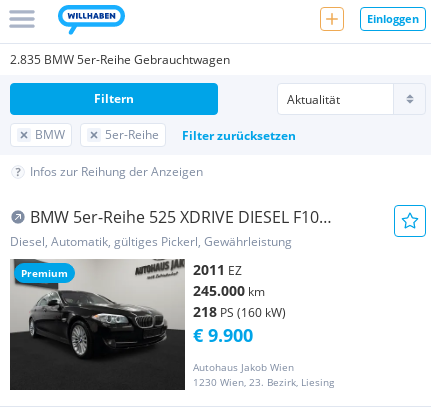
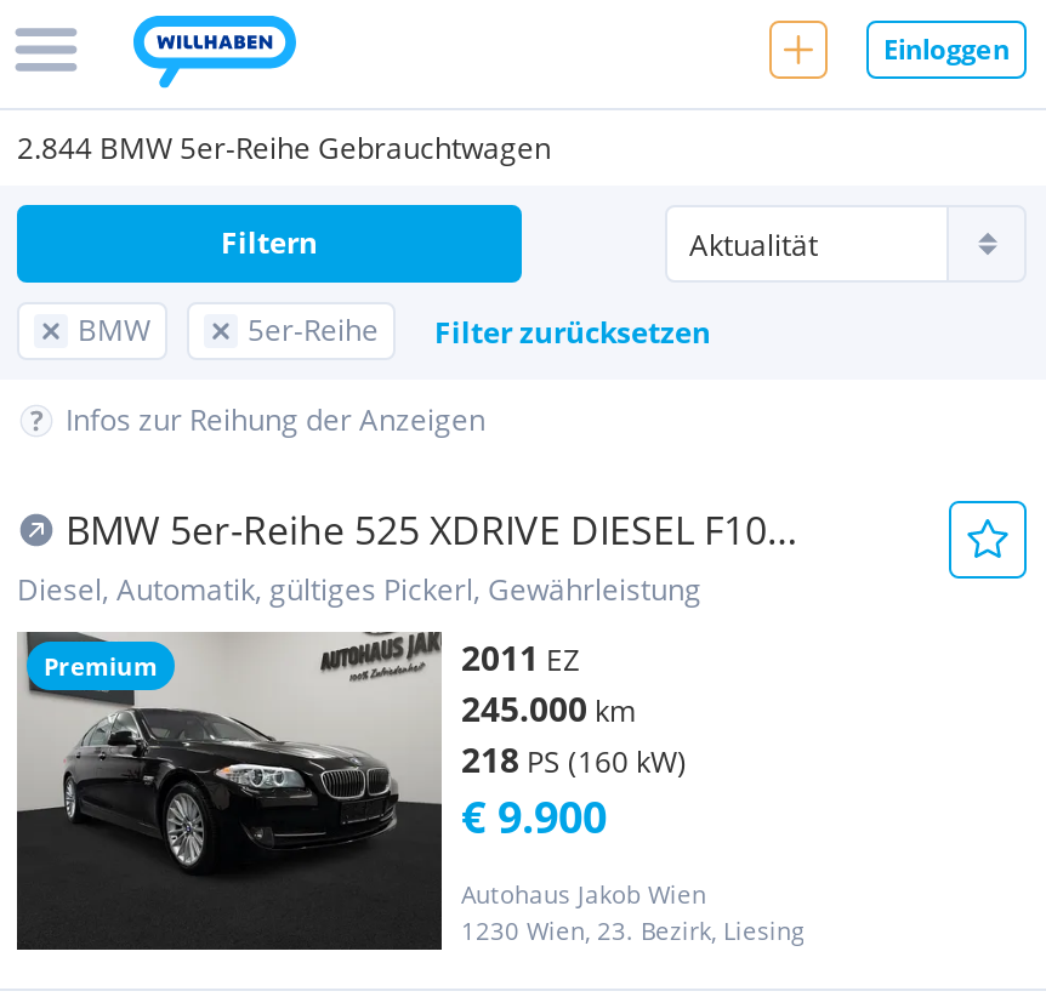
- 2.835 BMW 5er-Reihe Gebrauchtwagen
+ 2.844 BMW 5er-Reihe Gebrauchtwagen
